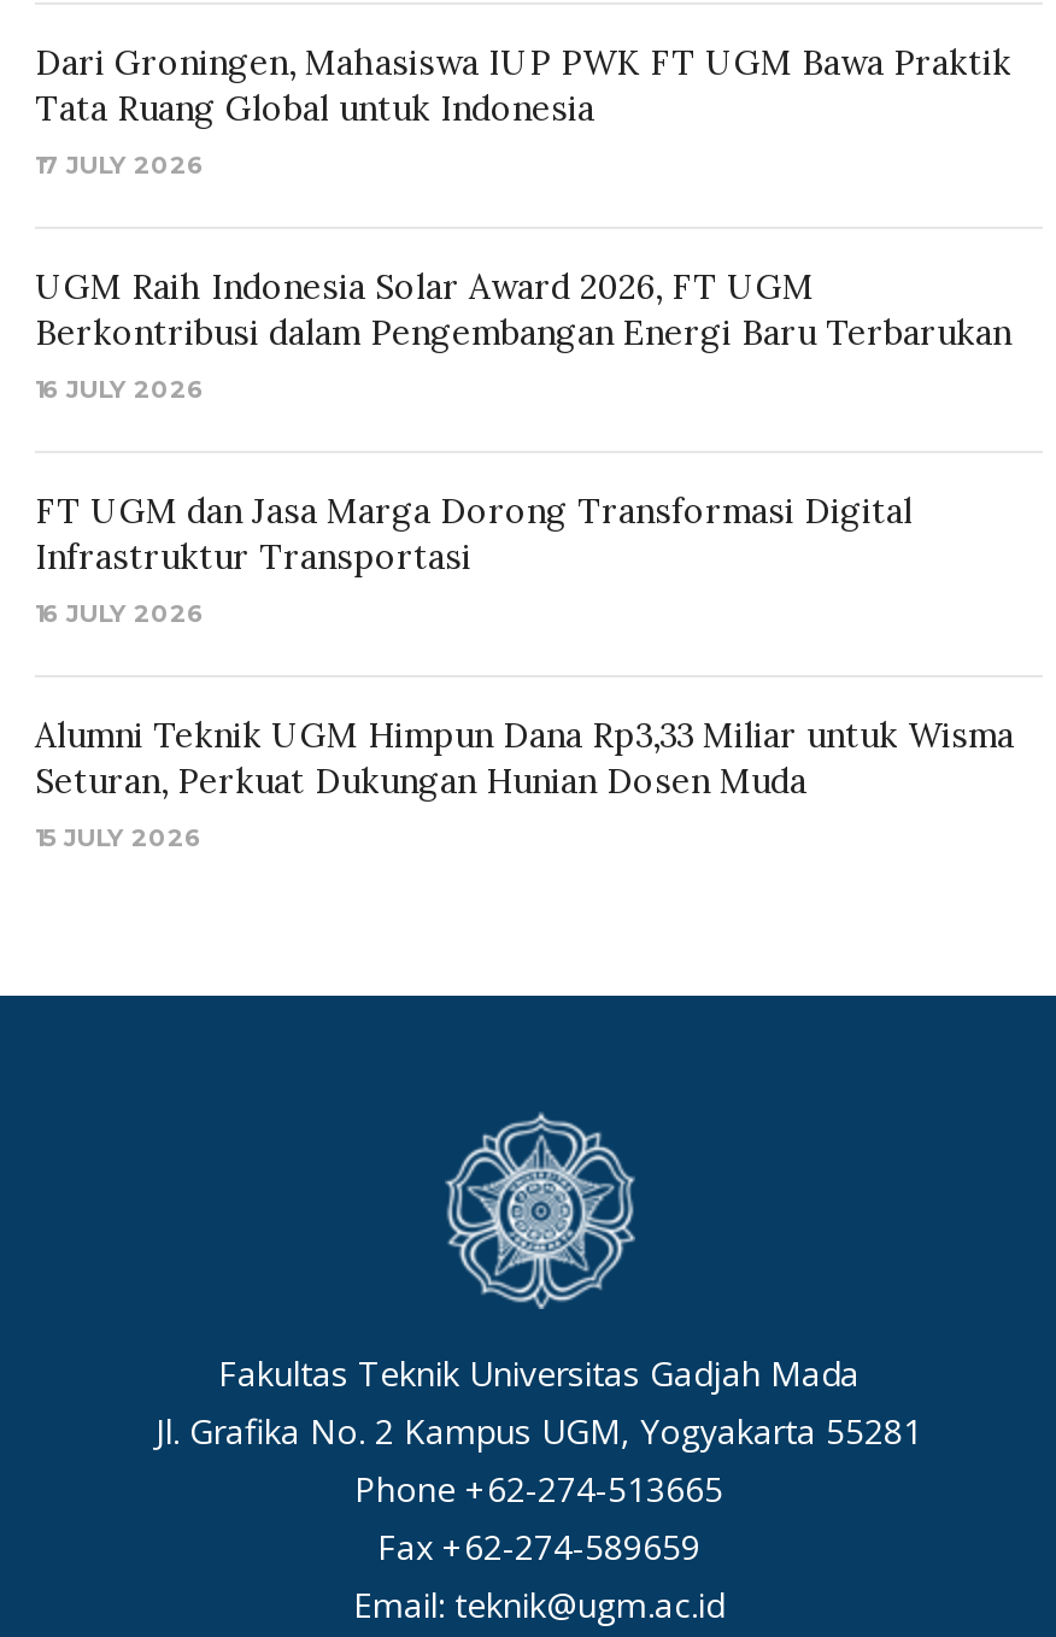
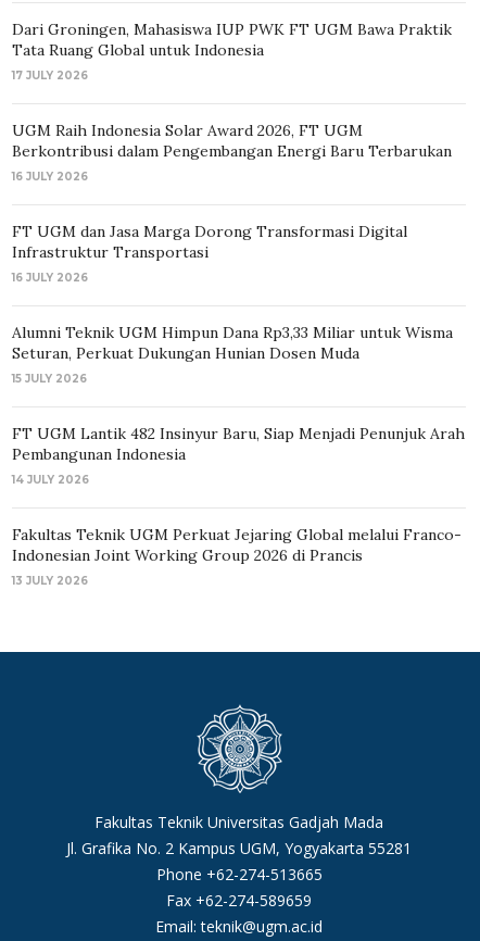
+ FT UGM Lantik 482 Insinyur Baru, Siap Menjadi Penunjuk Arah
+ Pembangunan Indonesia
+ 14 JULY 2026
+ Fakultas Teknik UGM Perkuat Jejaring Global melalui Franco-
+ Indonesian Joint Working Group 2026 di Prancis
+ 13 JULY 2026
